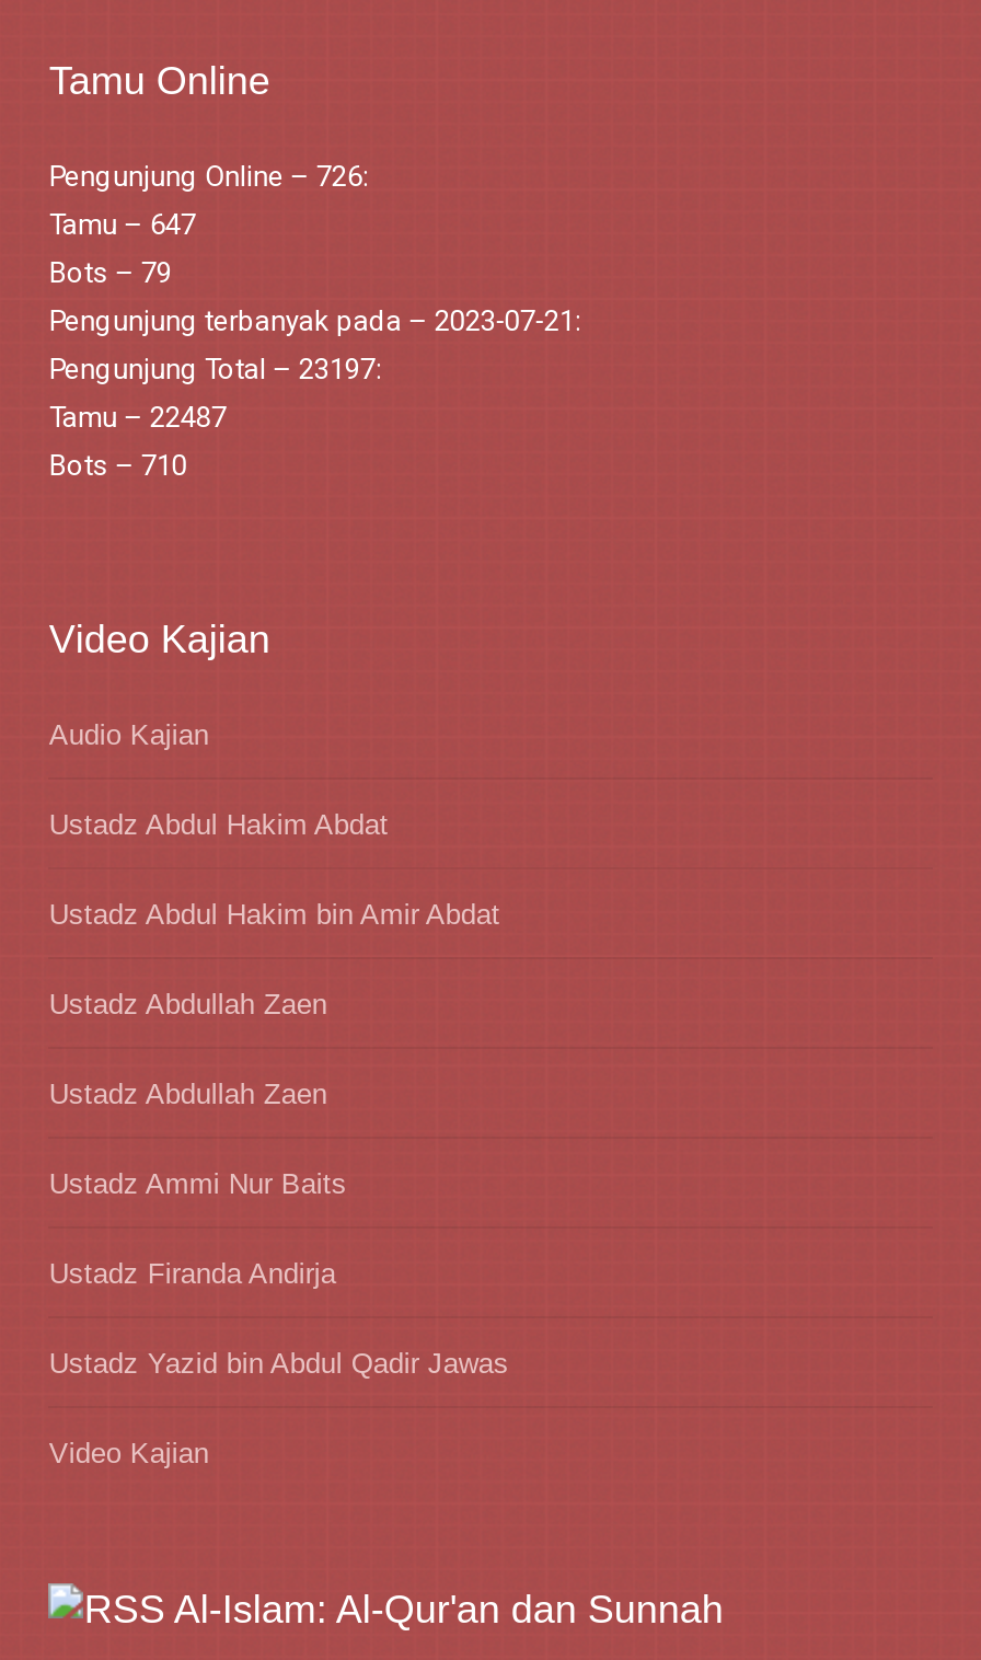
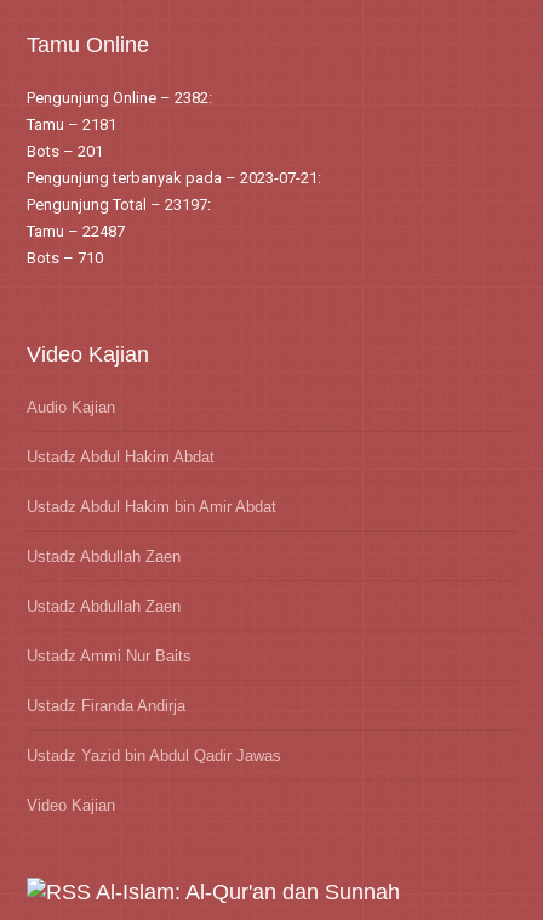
- Pengunjung Online – 726:
+ Pengunjung Online – 2382:

- Tamu – 647
+ Tamu – 2181

- Bots – 79
+ Bots – 201
